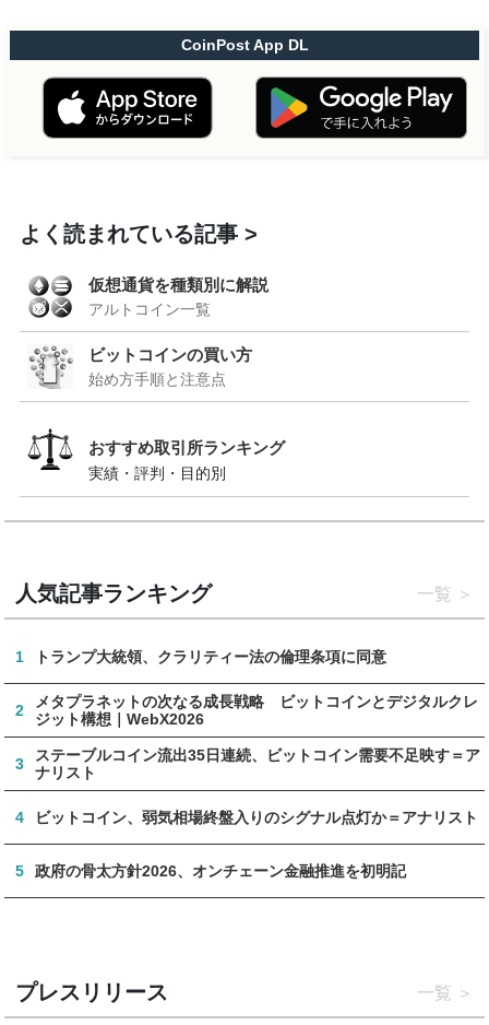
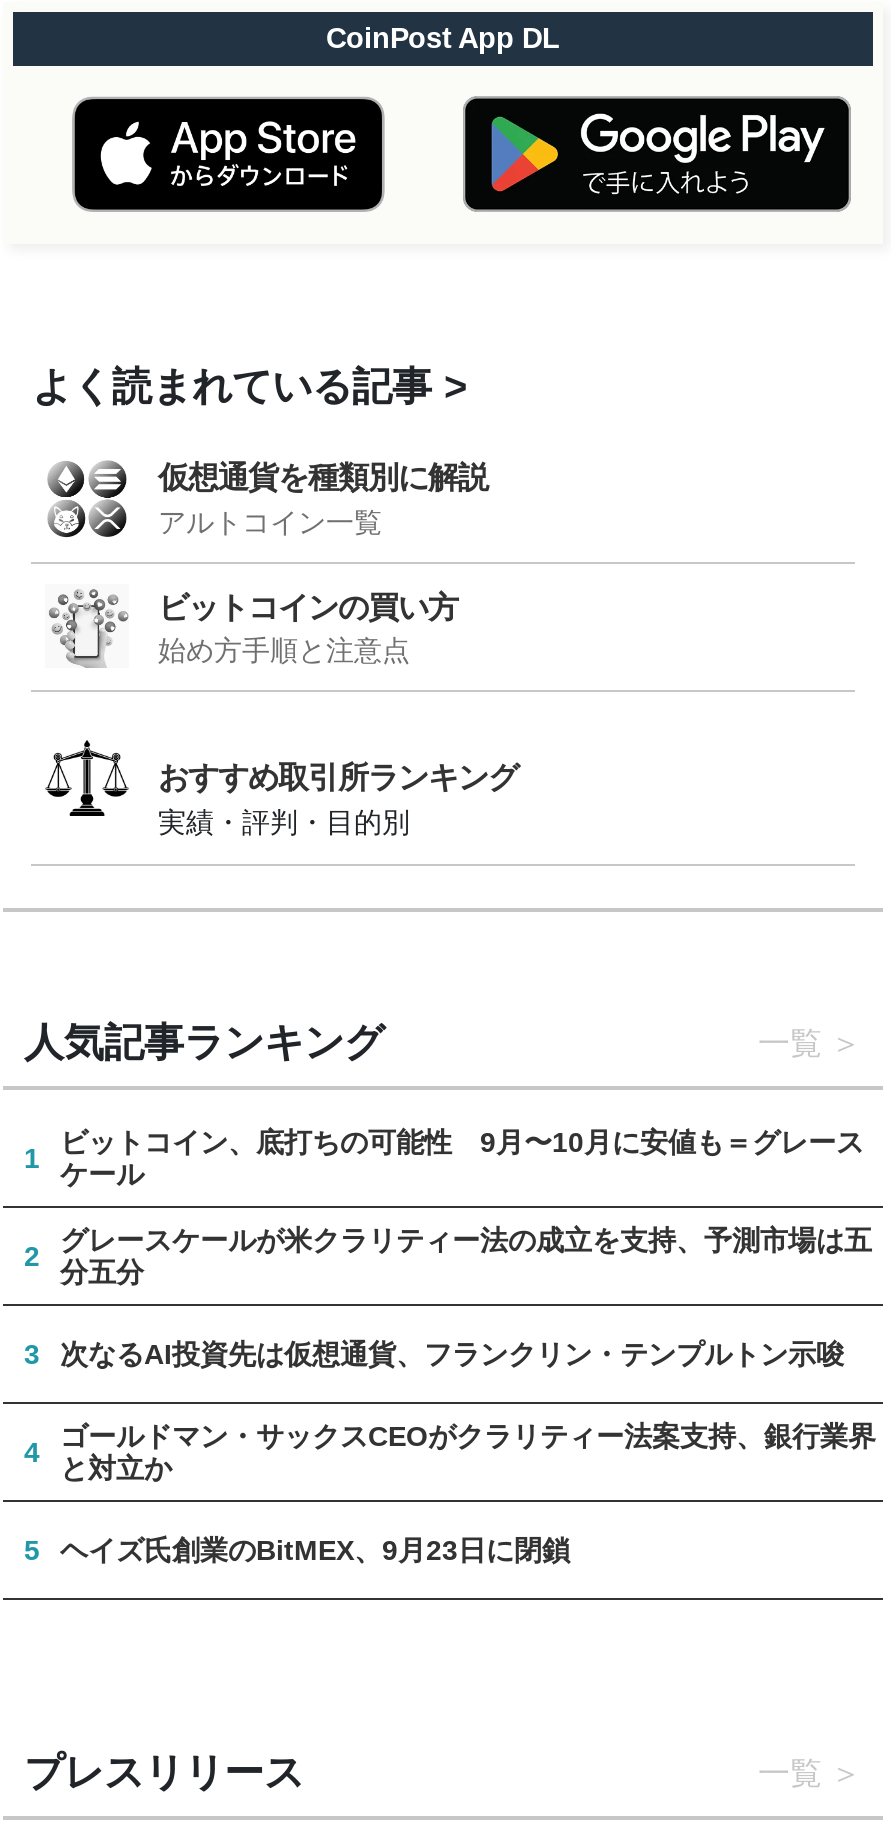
- トランプ大統領、クラリティー法の倫理条項に同意
+ ビットコイン、底打ちの可能性 9月〜10月に安値も＝グレース
+ ケール

- メタプラネットの次なる成長戦略 ビットコインとデジタルクレ
- ジット構想｜WebX2026
+ グレースケールが米クラリティー法の成立を支持、予測市場は五
+ 分五分

- ステーブルコイン流出35日連続、ビットコイン需要不足映す＝ア
- ナリスト
+ 次なるAI投資先は仮想通貨、フランクリン・テンプルトン示唆

- ビットコイン、弱気相場終盤入りのシグナル点灯か＝アナリスト
+ ゴールドマン・サックスCEOがクラリティー法案支持、銀行業界
+ と対立か

- 政府の骨太方針2026、オンチェーン金融推進を初明記
+ ヘイズ氏創業のBitMEX、9月23日に閉鎖
